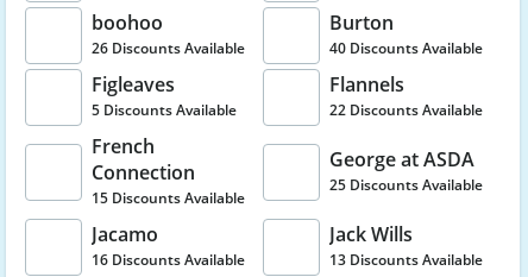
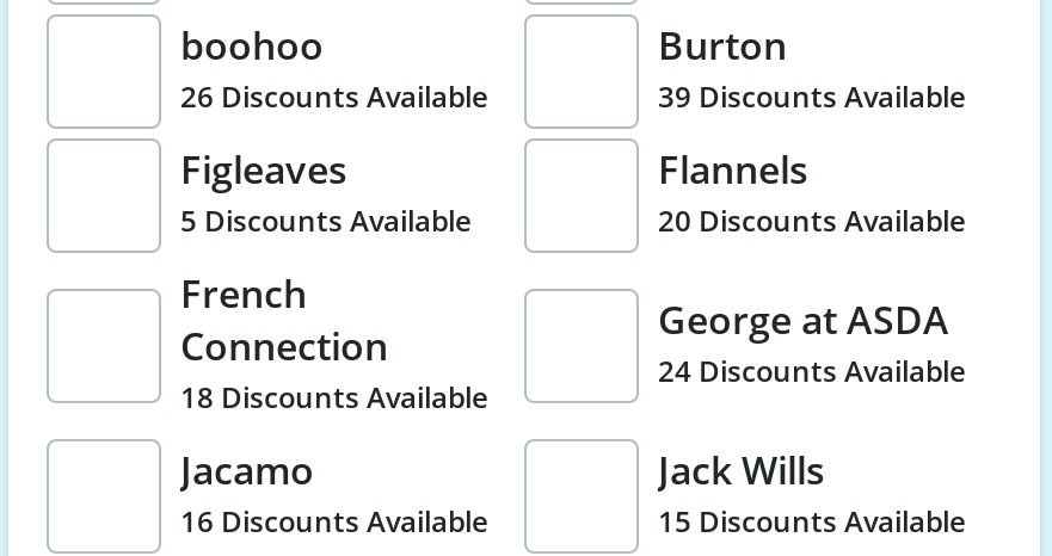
- 40 Discounts Available
+ 39 Discounts Available

- 22 Discounts Available
+ 20 Discounts Available

- 25 Discounts Available
+ 24 Discounts Available

moved down: 15 Discounts Available

+ 18 Discounts Available

- 13 Discounts Available
